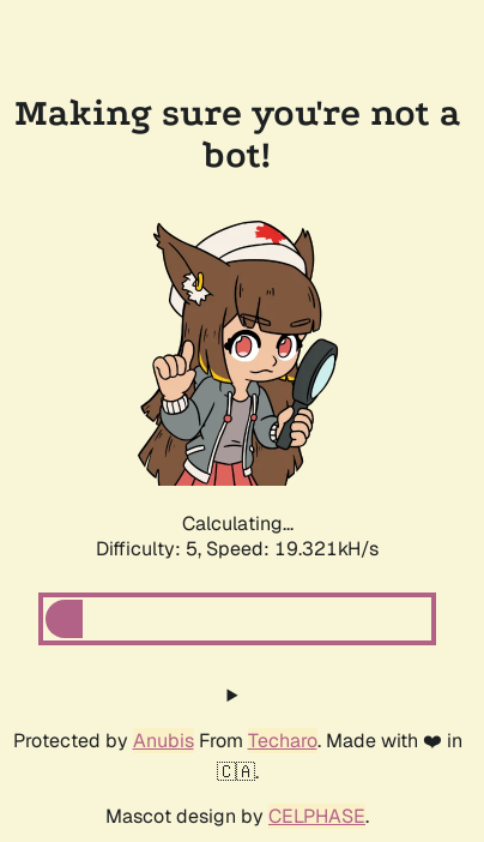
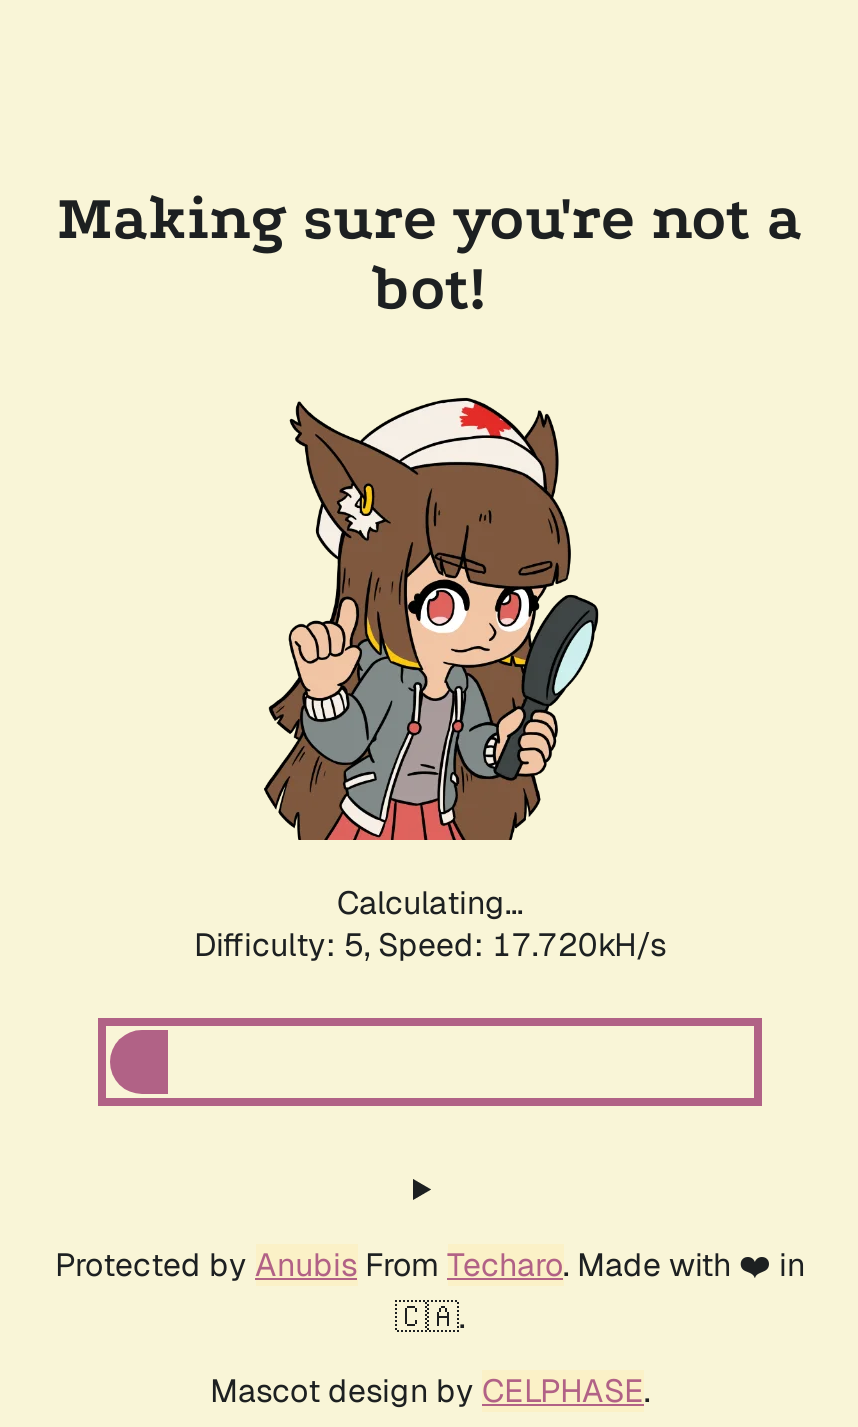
- Difficulty: 5, Speed: 19.321kH/s
+ Difficulty: 5, Speed: 17.720kH/s
